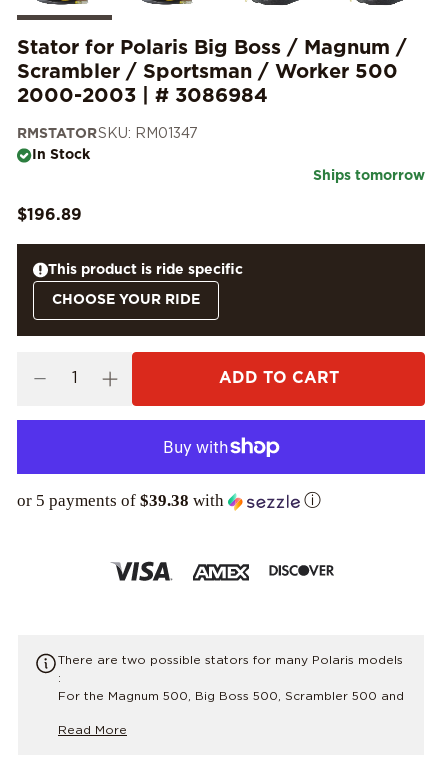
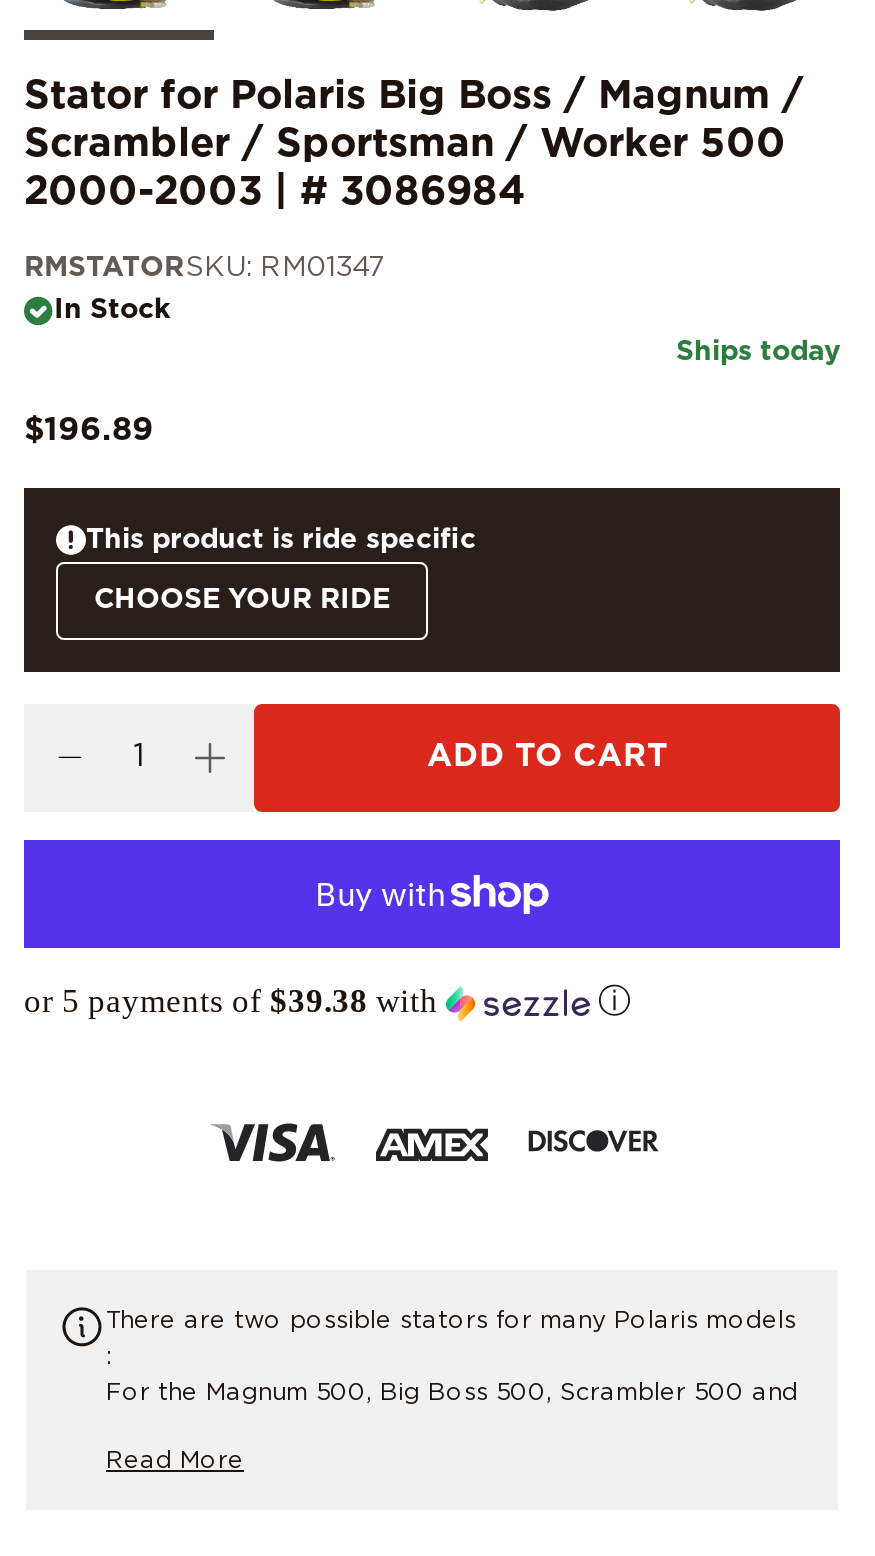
- Ships tomorrow
+ Ships today
